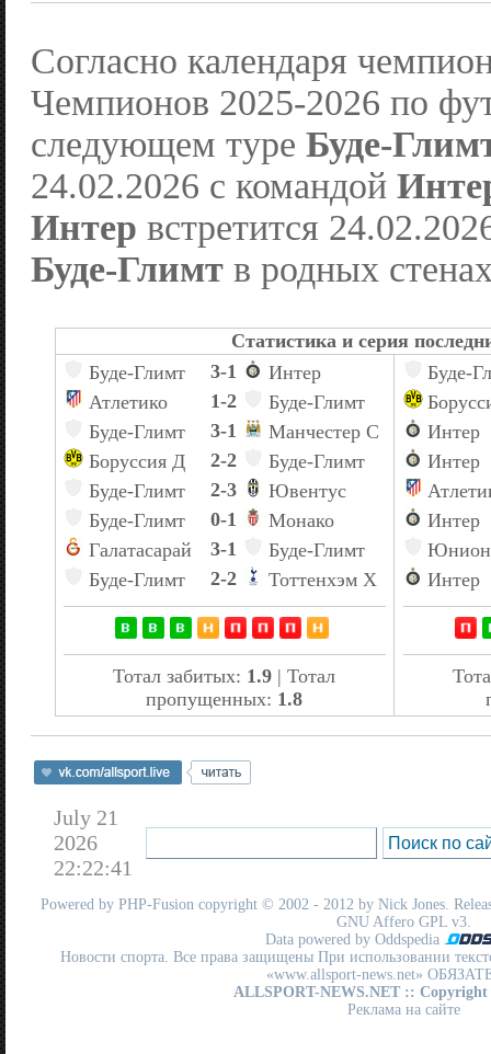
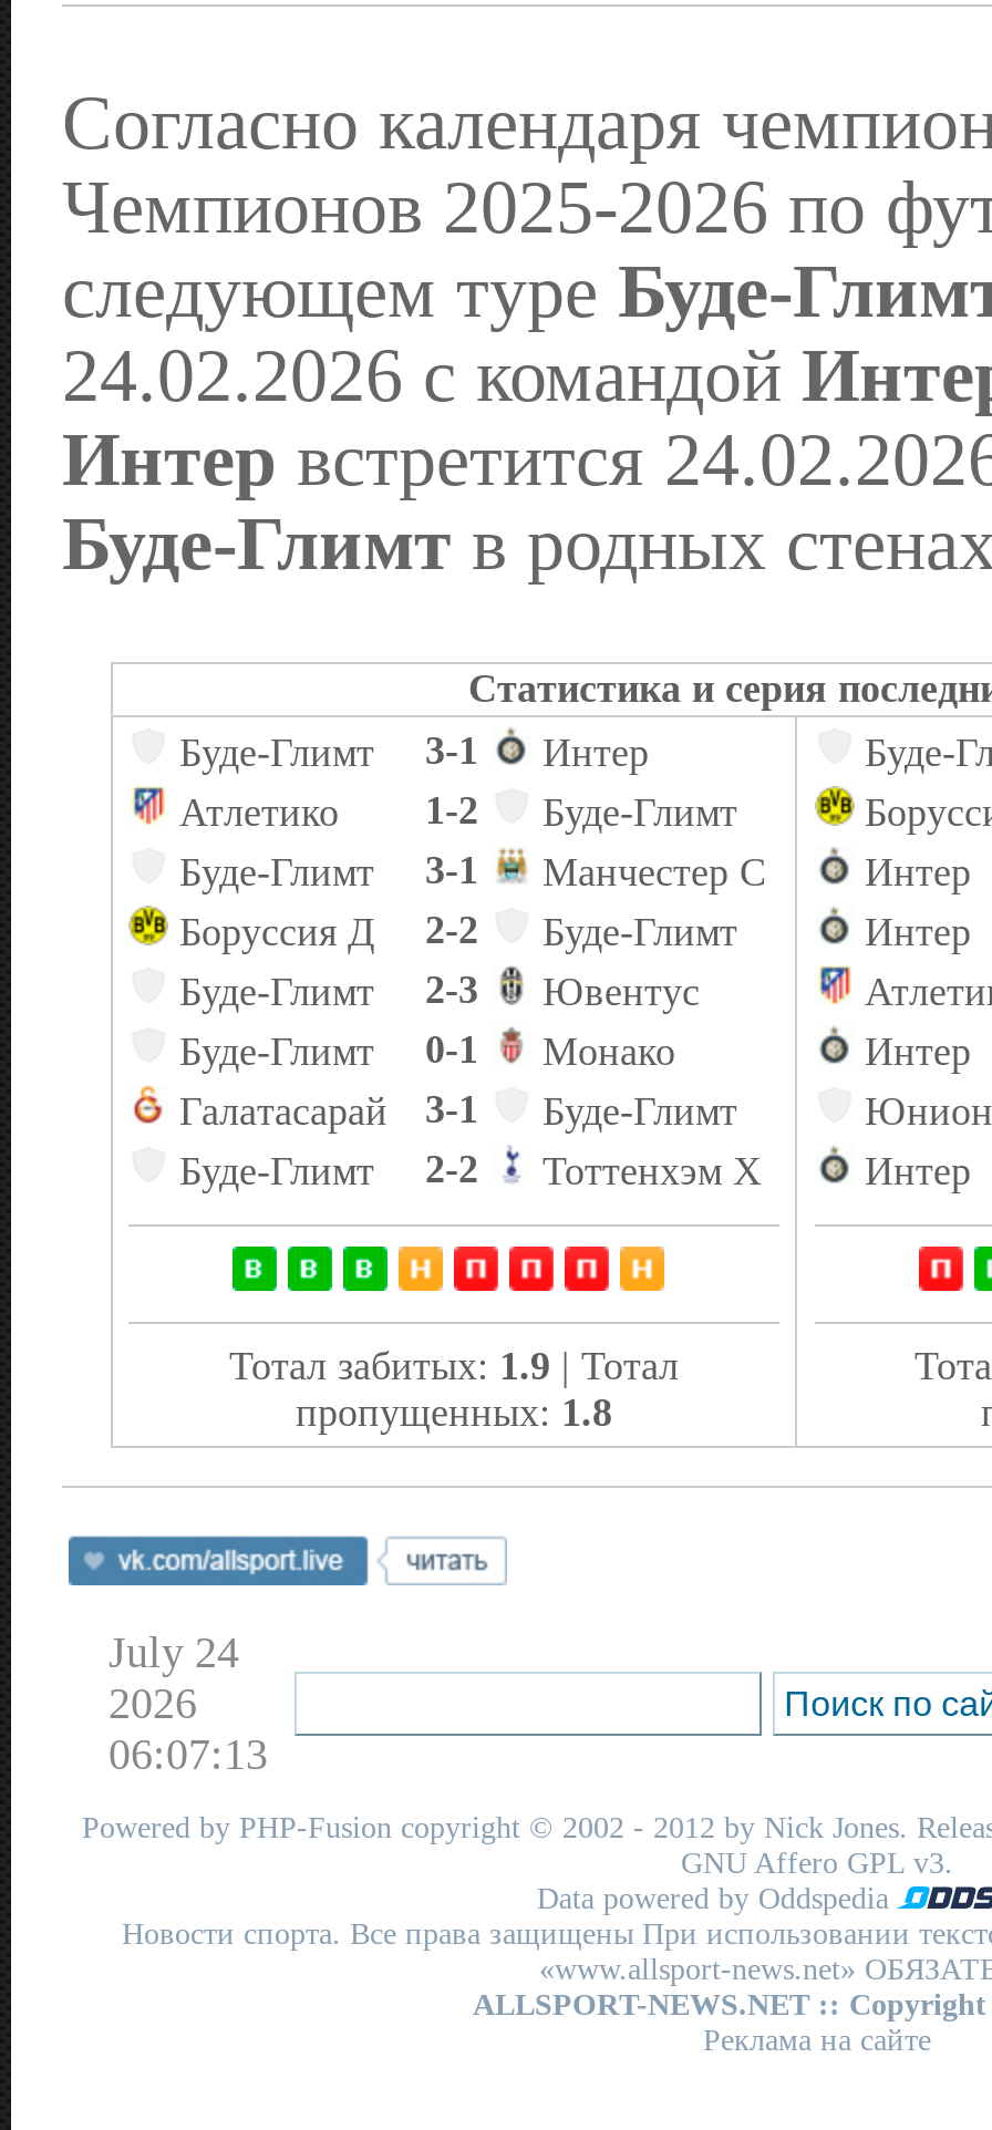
- July 21
+ July 24

- 22:22:41
+ 06:07:13
